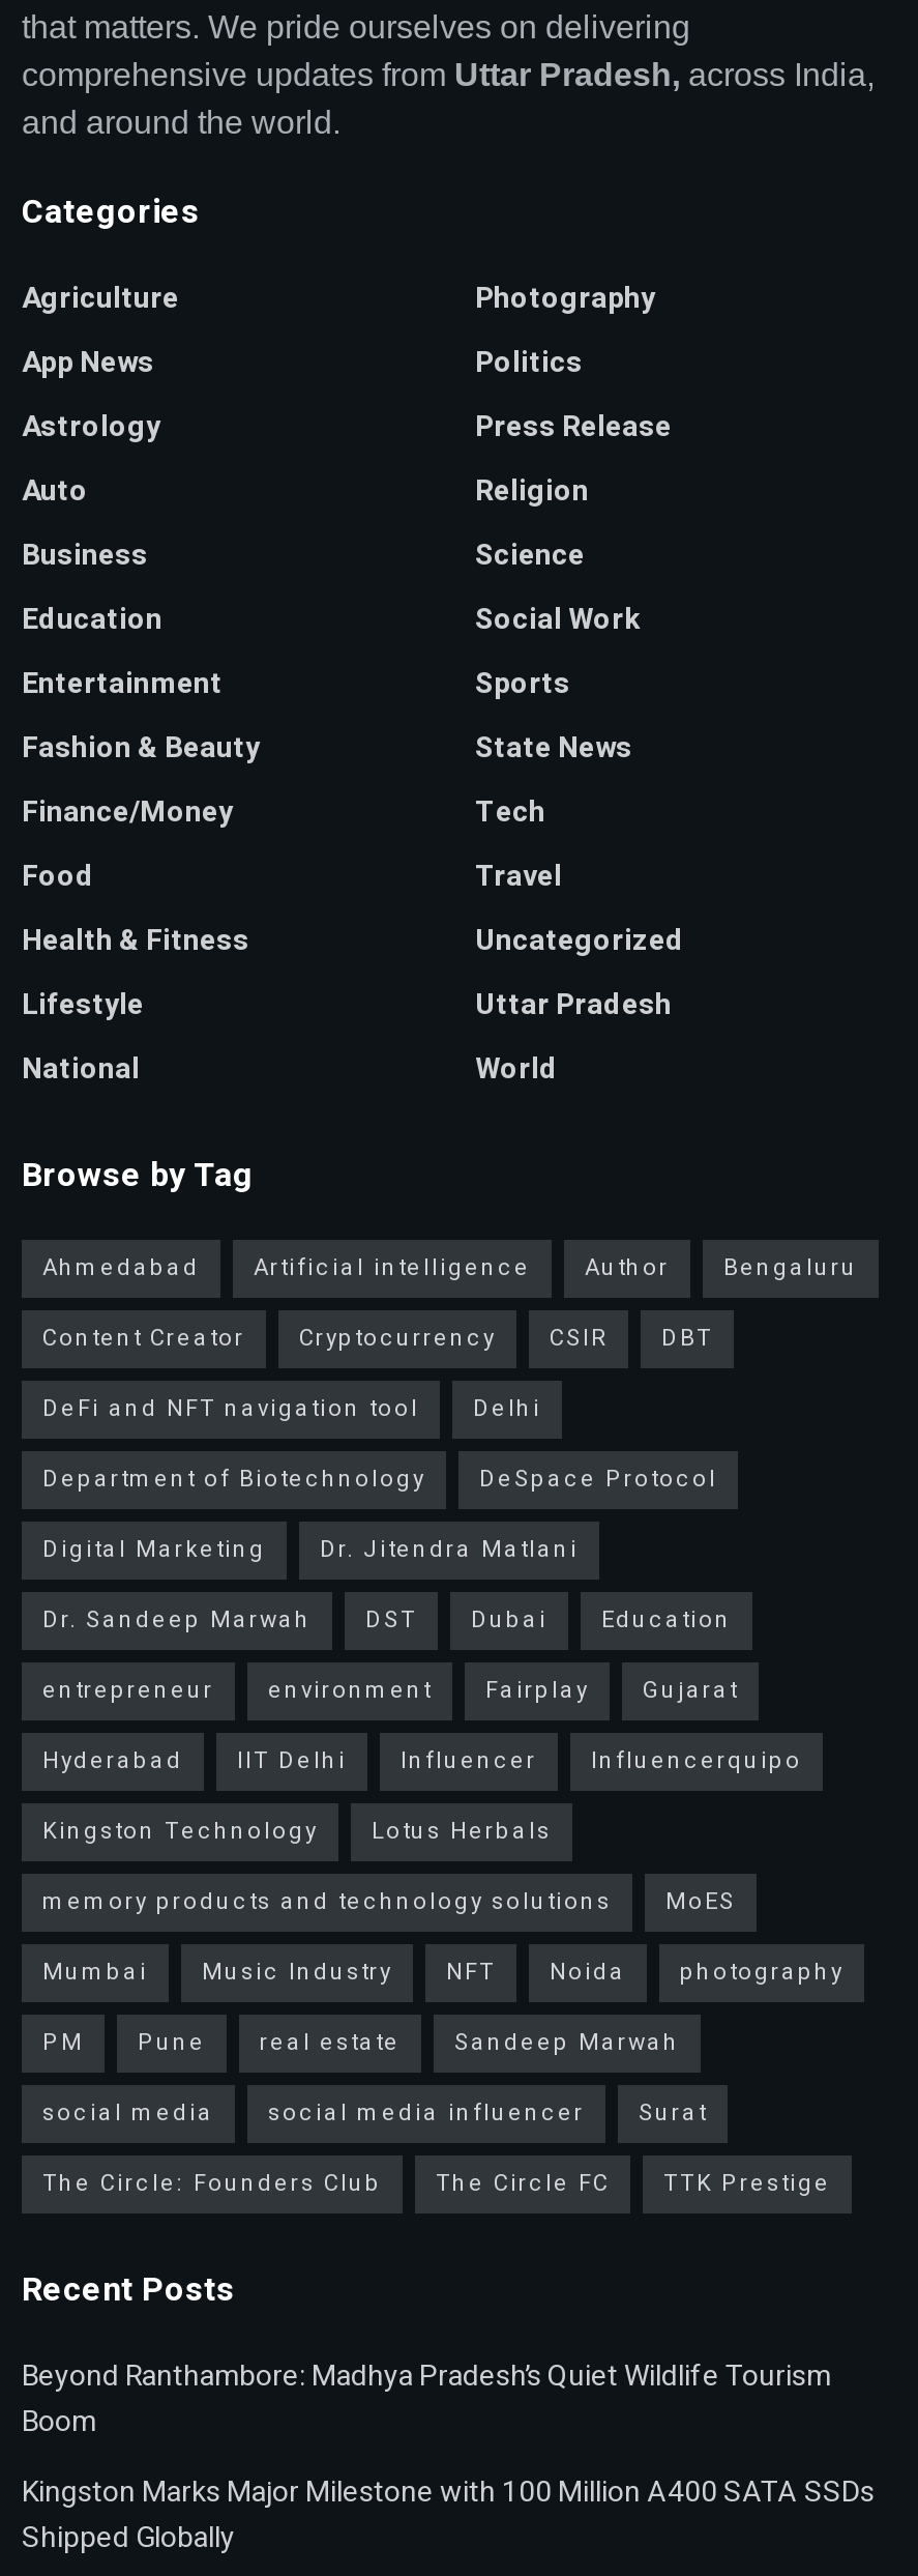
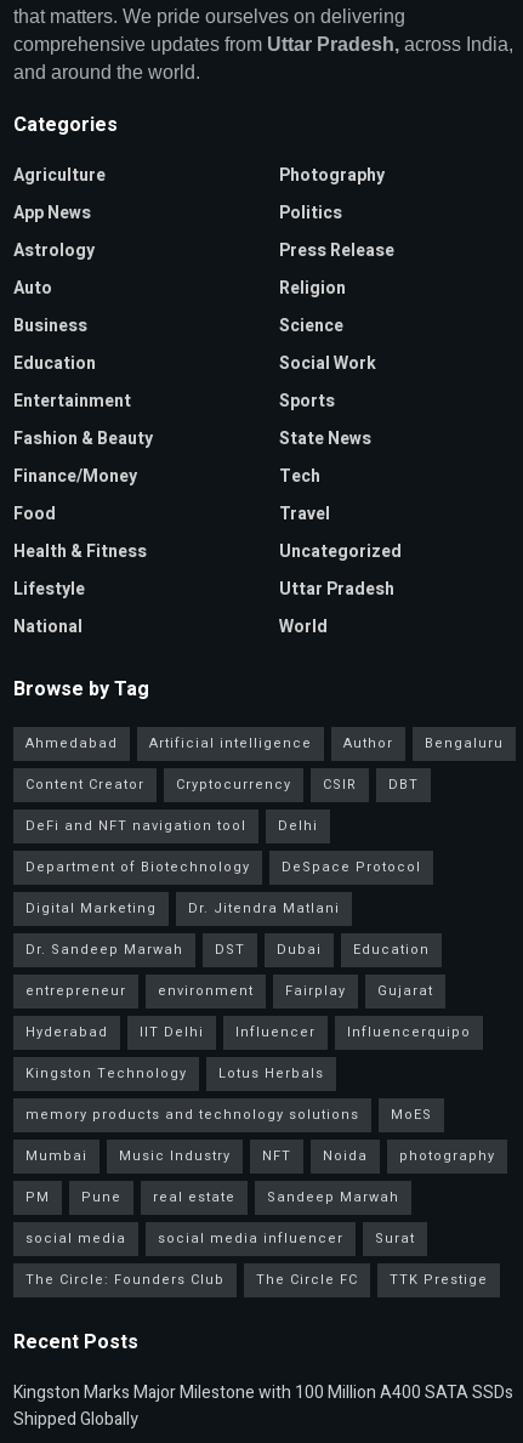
- Beyond Ranthambore: Madhya Pradesh’s Quiet Wildlife Tourism
- Boom
